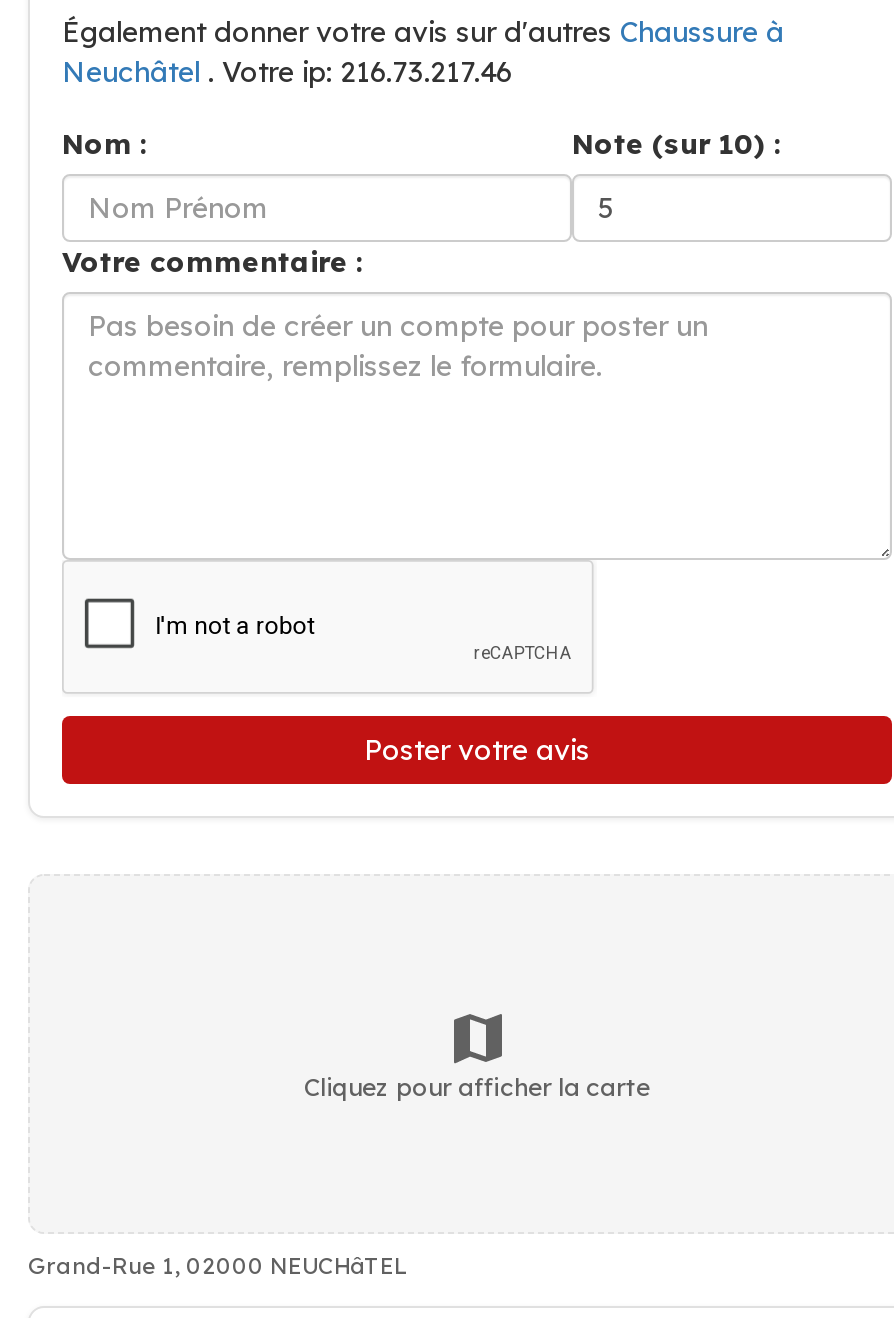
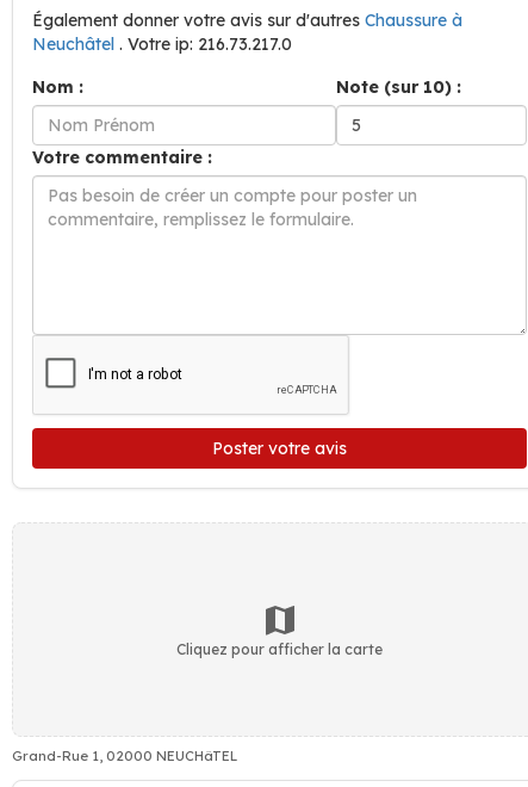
- Neuchâtel. Votre ip: 216.73.217.46
+ Neuchâtel. Votre ip: 216.73.217.0
